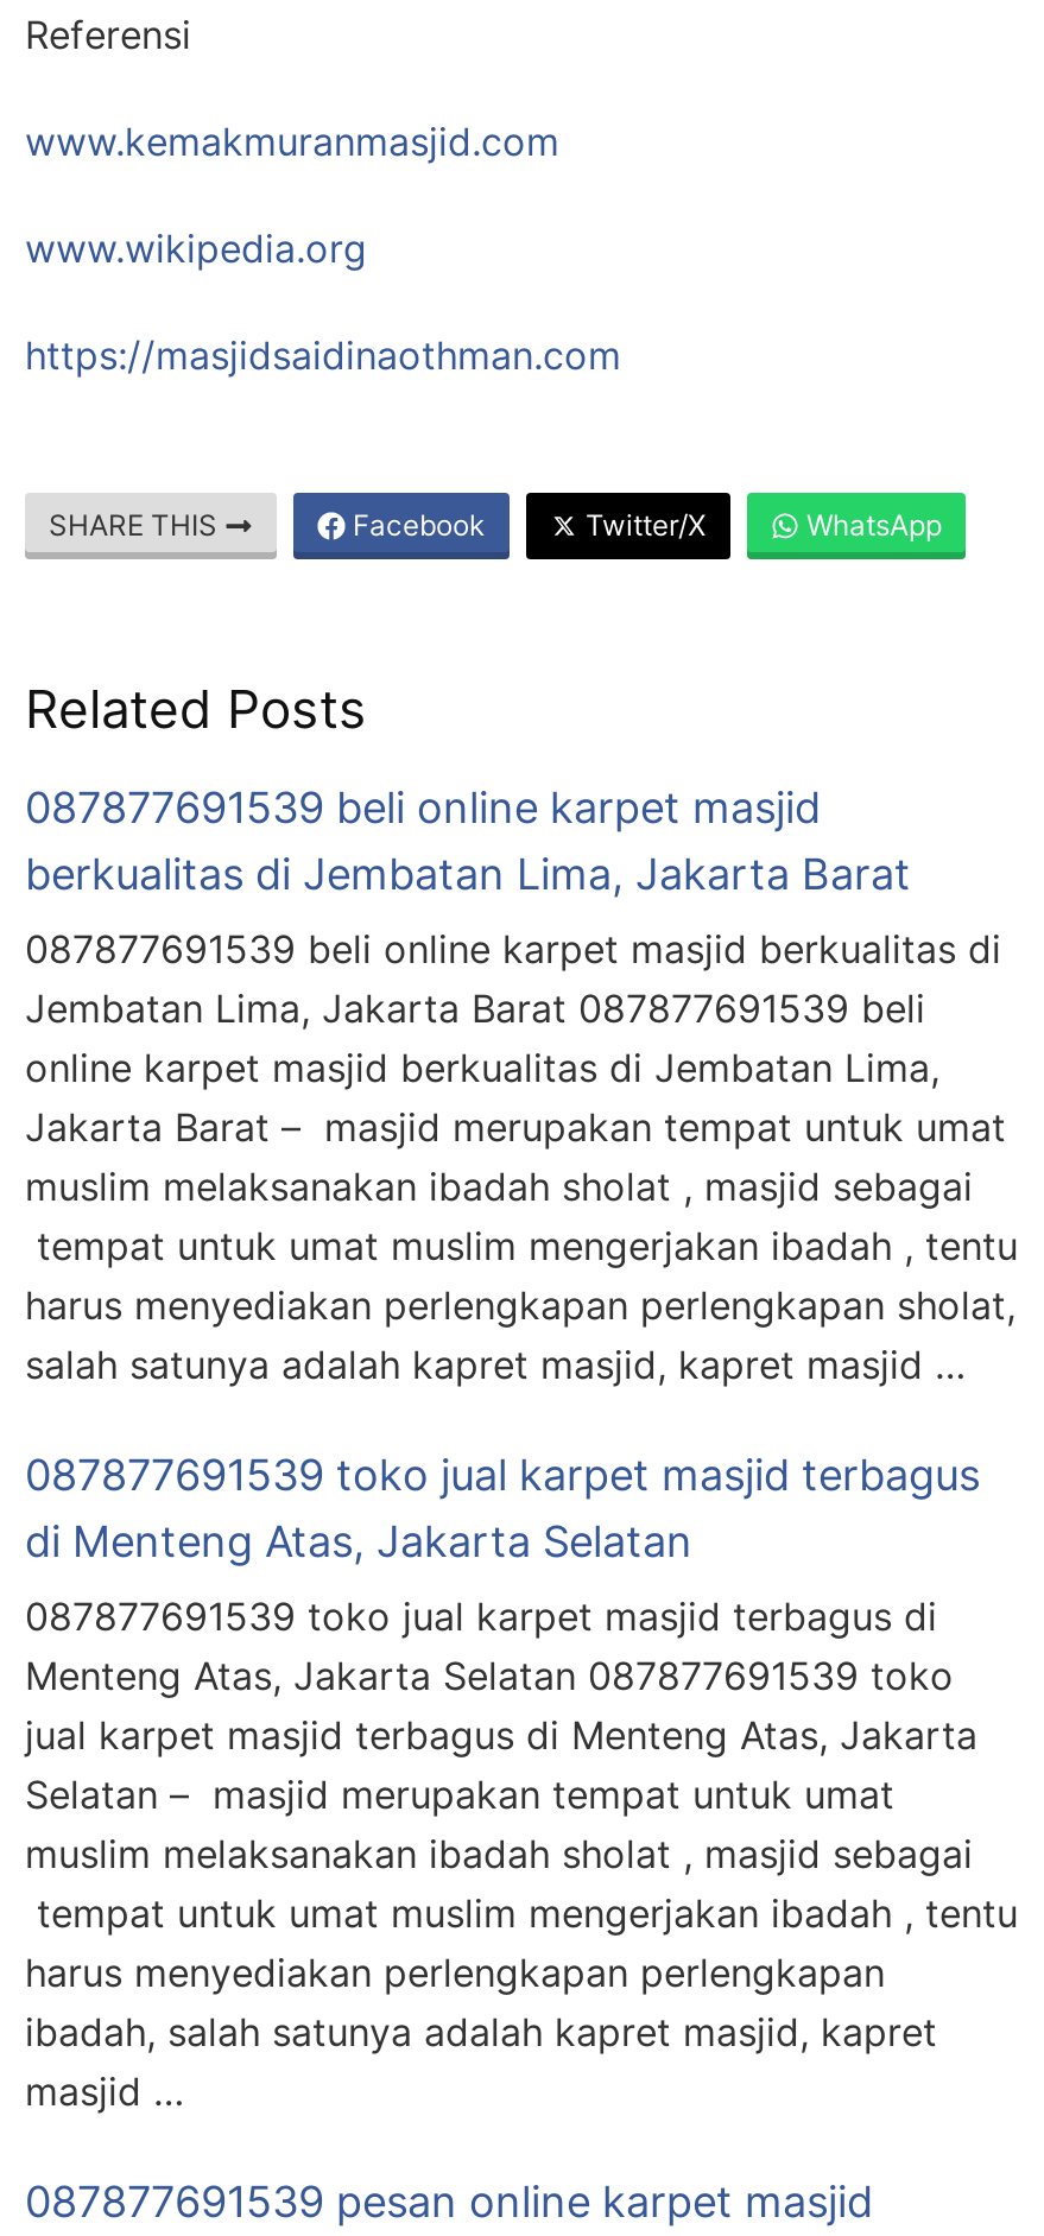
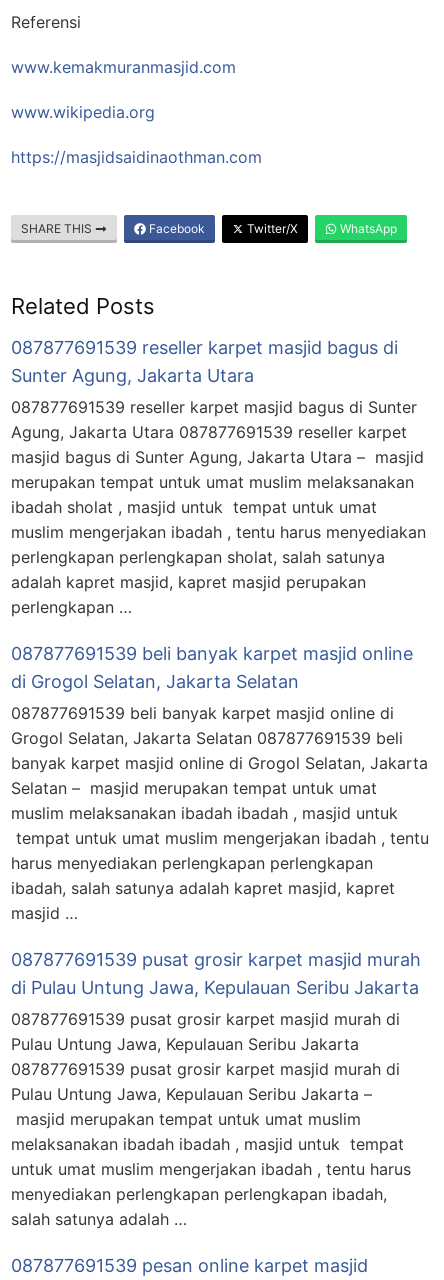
- 087877691539 beli online karpet masjid
- berkualitas di Jembatan Lima, Jakarta Barat
+ 087877691539 reseller karpet masjid bagus di
+ Sunter Agung, Jakarta Utara

- 087877691539 beli online karpet masjid berkualitas di
- Jembatan Lima, Jakarta Barat 087877691539 beli
- online karpet masjid berkualitas di Jembatan Lima,
- Jakarta Barat – masjid merupakan tempat untuk umat
- muslim melaksanakan ibadah sholat , masjid sebagai
- tempat untuk umat muslim mengerjakan ibadah , tentu
- harus menyediakan perlengkapan perlengkapan sholat,
- salah satunya adalah kapret masjid, kapret masjid …
+ 087877691539 reseller karpet masjid bagus di Sunter
+ Agung, Jakarta Utara 087877691539 reseller karpet
+ masjid bagus di Sunter Agung, Jakarta Utara – masjid
+ merupakan tempat untuk umat muslim melaksanakan
+ ibadah sholat , masjid untuk tempat untuk umat
+ muslim mengerjakan ibadah , tentu harus menyediakan
+ perlengkapan perlengkapan sholat, salah satunya
+ adalah kapret masjid, kapret masjid perupakan
+ perlengkapan …

- 087877691539 toko jual karpet masjid terbagus
- di Menteng Atas, Jakarta Selatan
+ 087877691539 beli banyak karpet masjid online
+ di Grogol Selatan, Jakarta Selatan

- 087877691539 toko jual karpet masjid terbagus di
- Menteng Atas, Jakarta Selatan 087877691539 toko
- jual karpet masjid terbagus di Menteng Atas, Jakarta
+ 087877691539 beli banyak karpet masjid online di
+ Grogol Selatan, Jakarta Selatan 087877691539 beli
+ banyak karpet masjid online di Grogol Selatan, Jakarta

- muslim melaksanakan ibadah sholat , masjid sebagai
+ muslim melaksanakan ibadah ibadah , masjid untuk

+ 087877691539 pusat grosir karpet masjid murah
+ di Pulau Untung Jawa, Kepulauan Seribu Jakarta
+ 087877691539 pusat grosir karpet masjid murah di
+ Pulau Untung Jawa, Kepulauan Seribu Jakarta
+ 087877691539 pusat grosir karpet masjid murah di
+ Pulau Untung Jawa, Kepulauan Seribu Jakarta –
+ masjid merupakan tempat untuk umat muslim
+ melaksanakan ibadah ibadah , masjid untuk tempat
+ untuk umat muslim mengerjakan ibadah , tentu harus
+ menyediakan perlengkapan perlengkapan ibadah,
+ salah satunya adalah …
